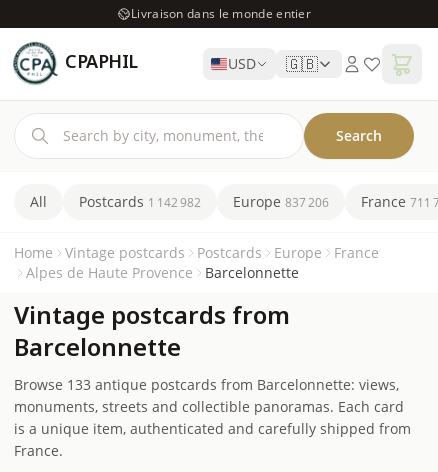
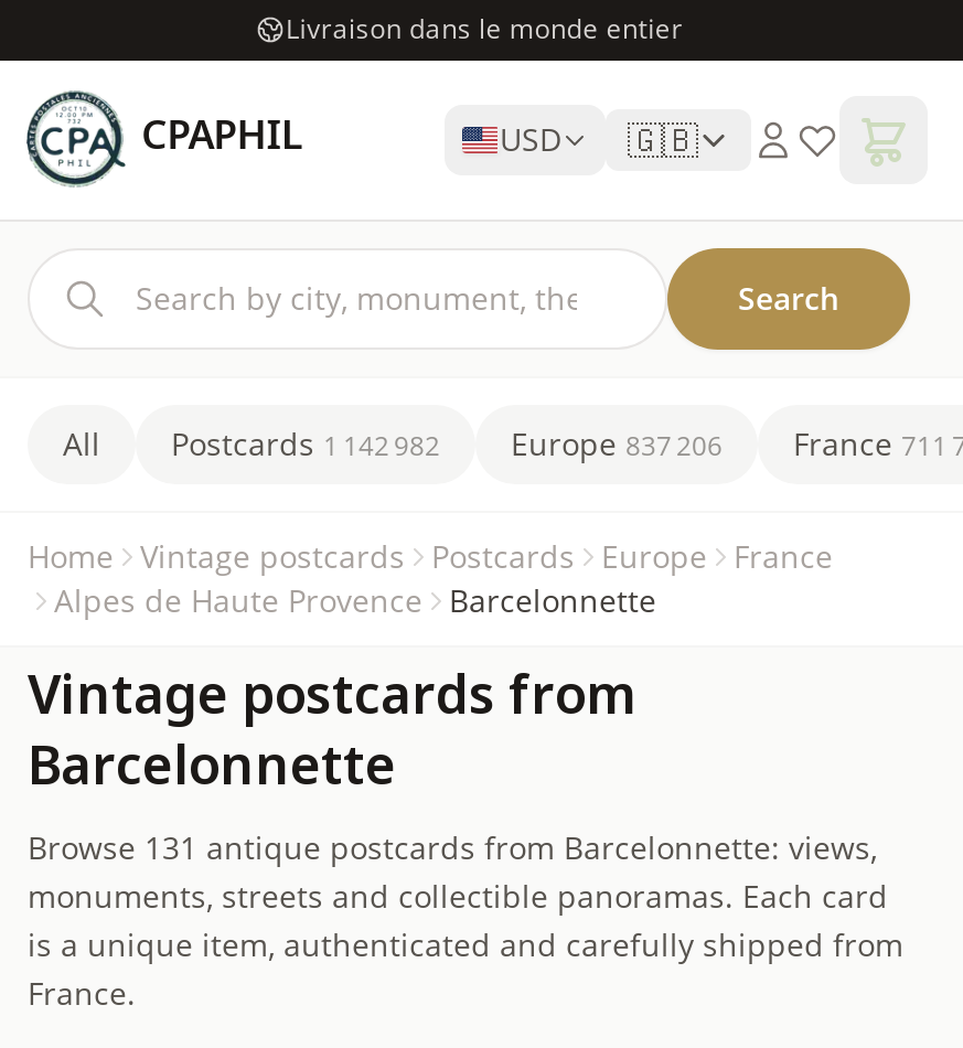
- Browse 133 antique postcards from Barcelonnette: views,
+ Browse 131 antique postcards from Barcelonnette: views,
